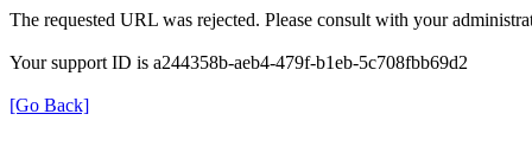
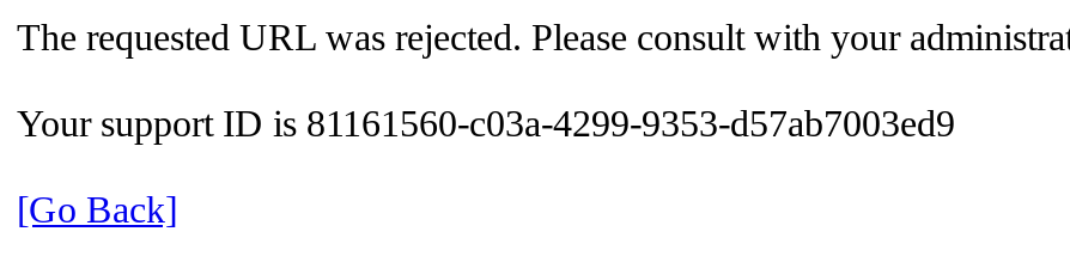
- Your support ID is a244358b-aeb4-479f-b1eb-5c708fbb69d2
+ Your support ID is 81161560-c03a-4299-9353-d57ab7003ed9
